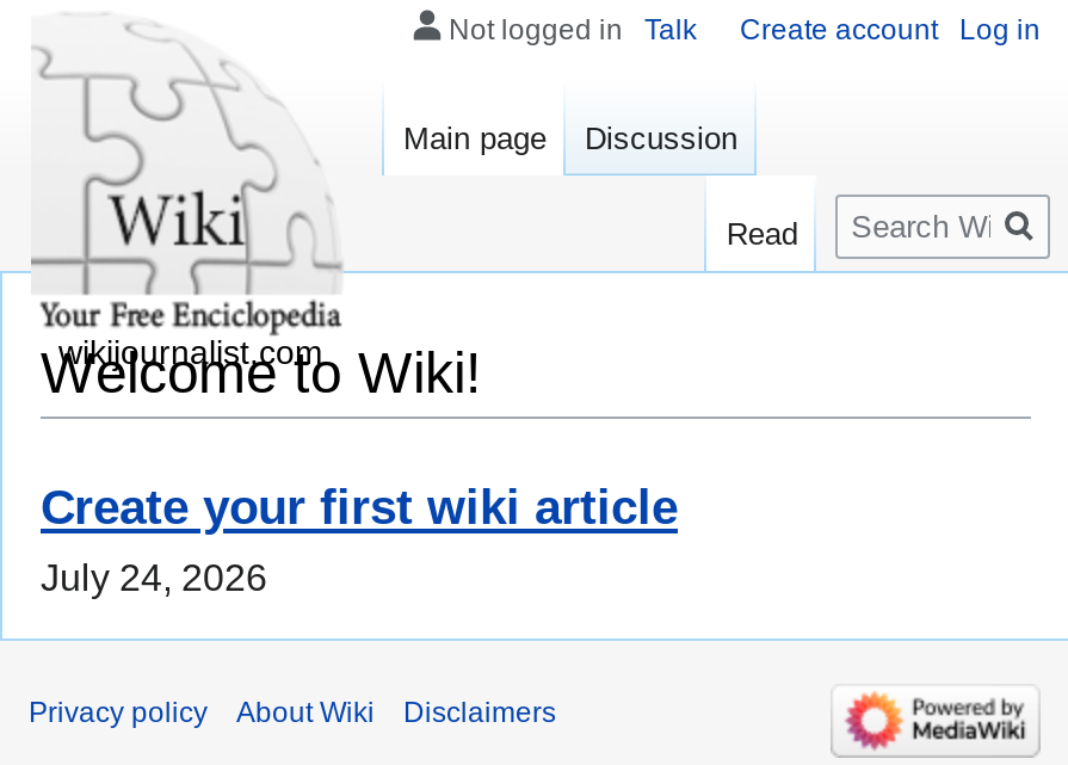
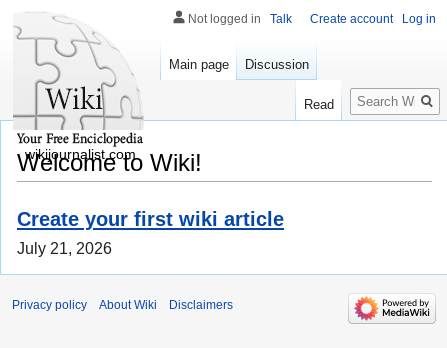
- July 24, 2026
+ July 21, 2026
